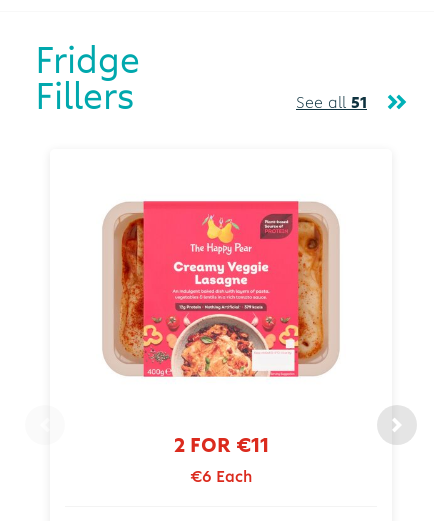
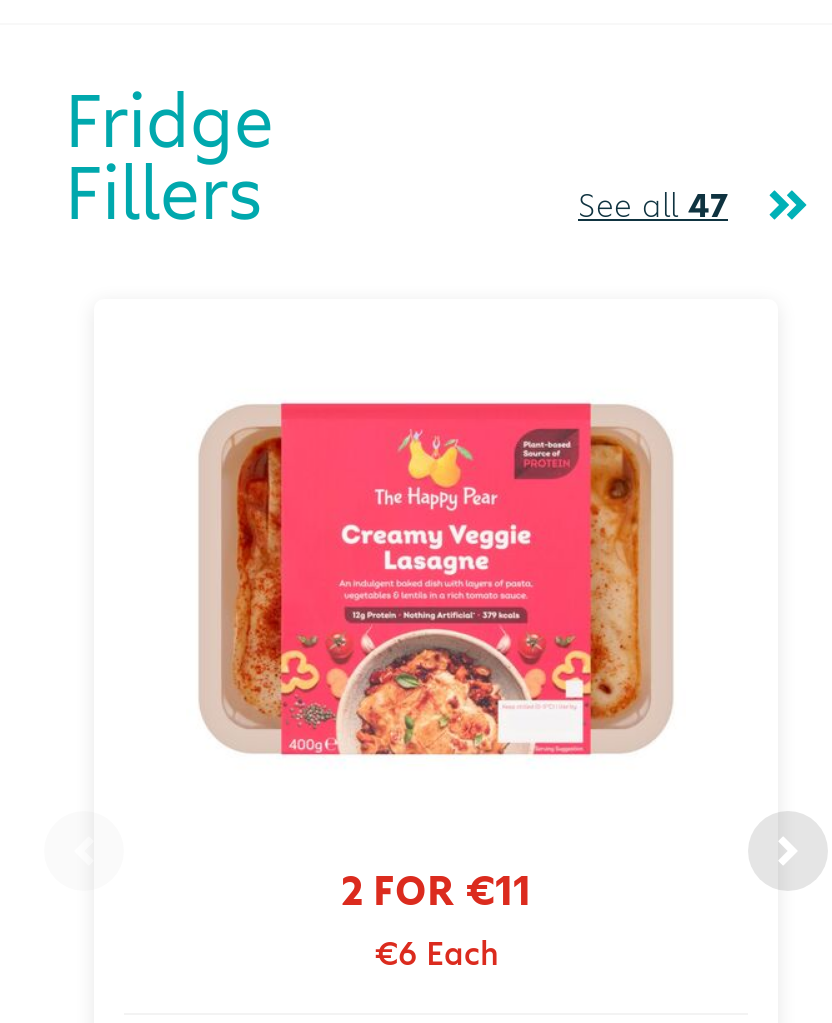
- See all 51
+ See all 47
